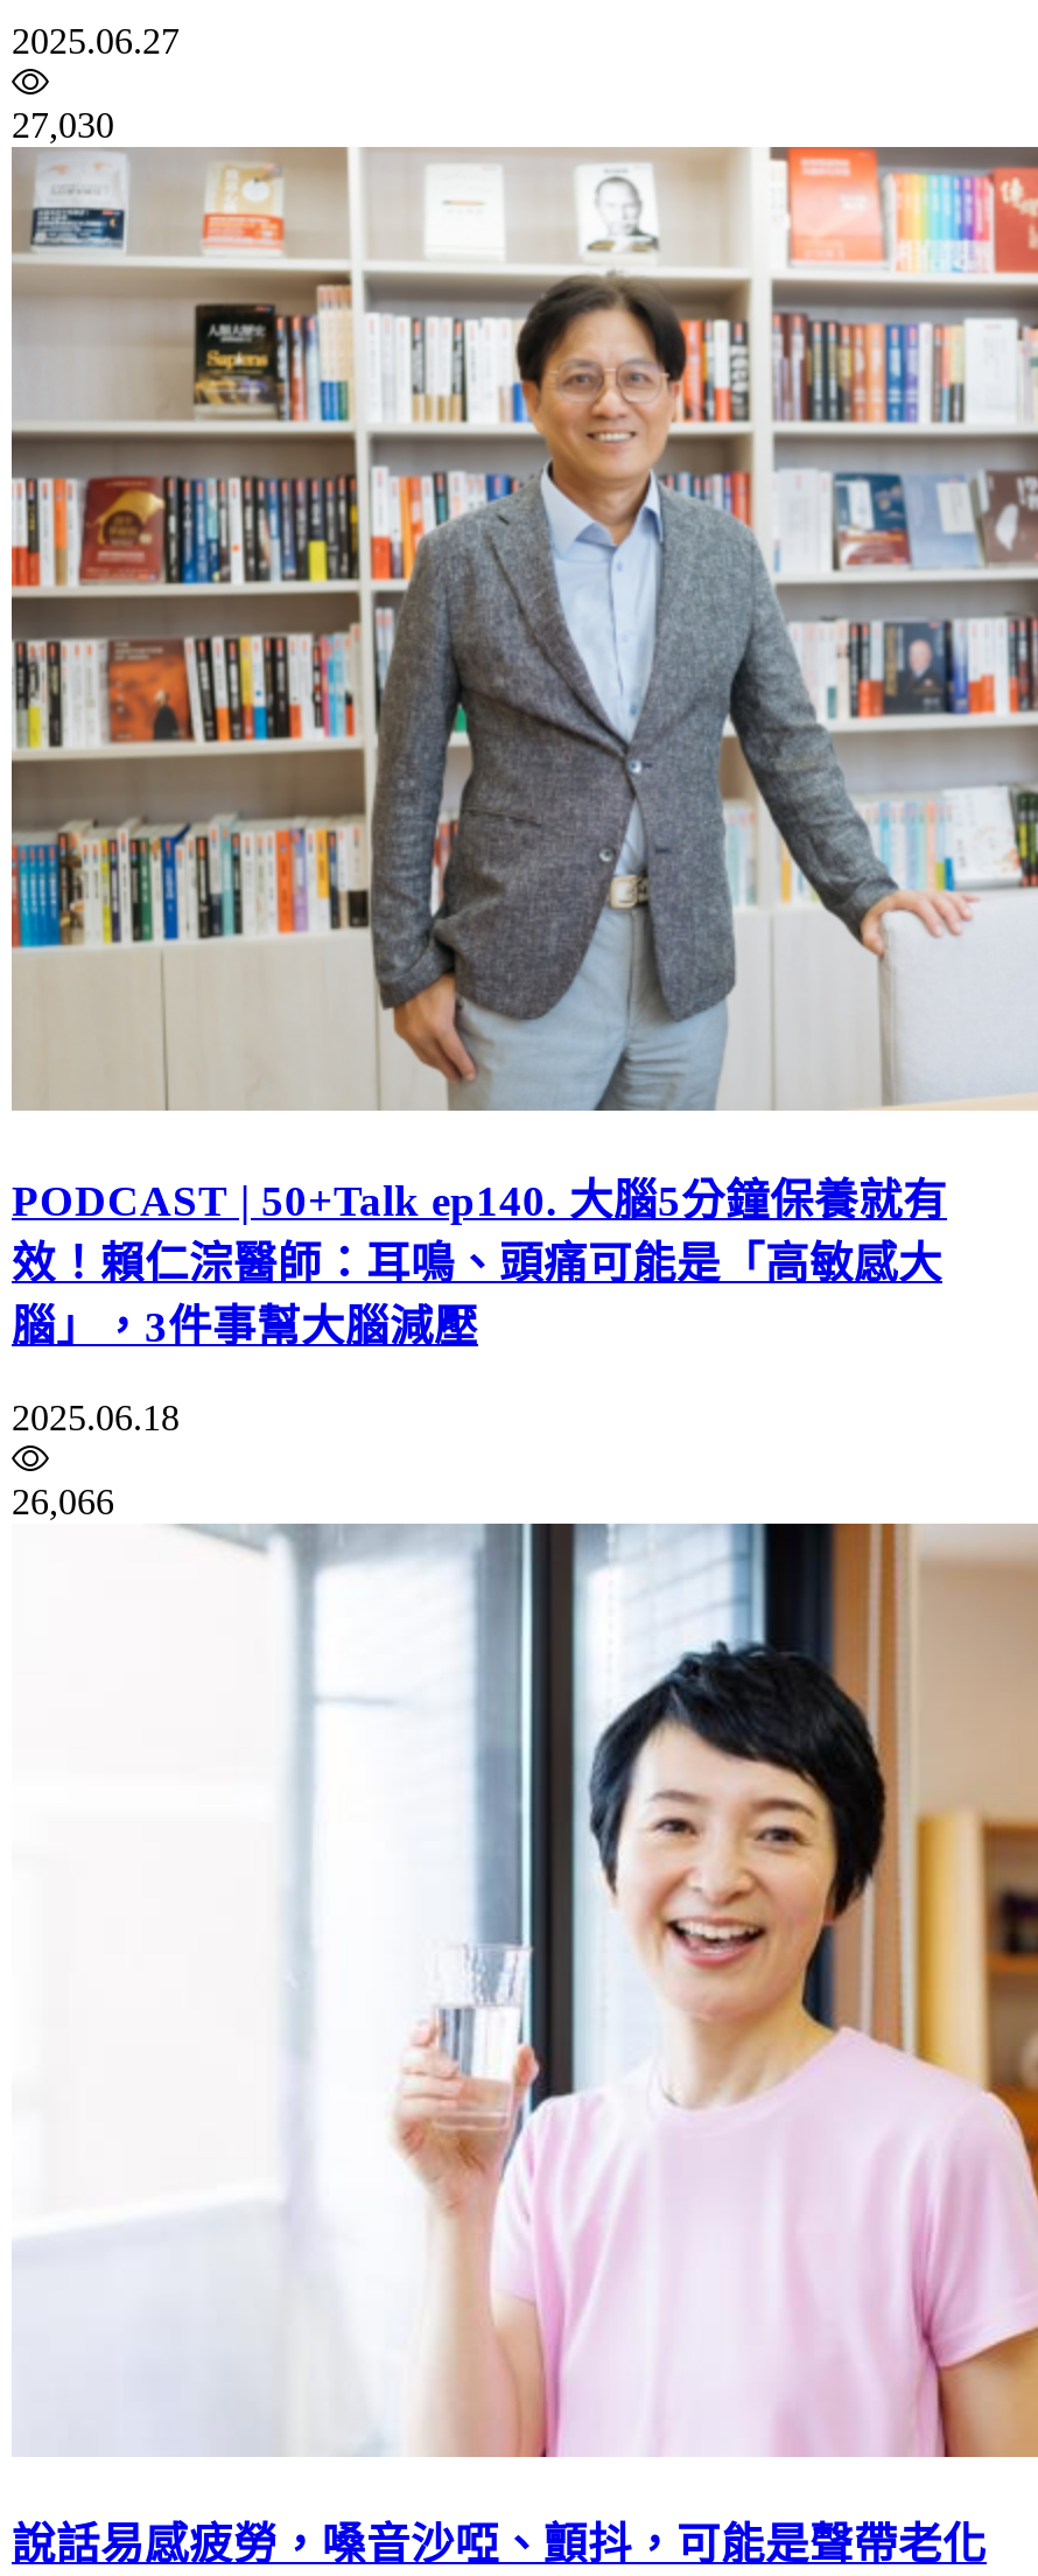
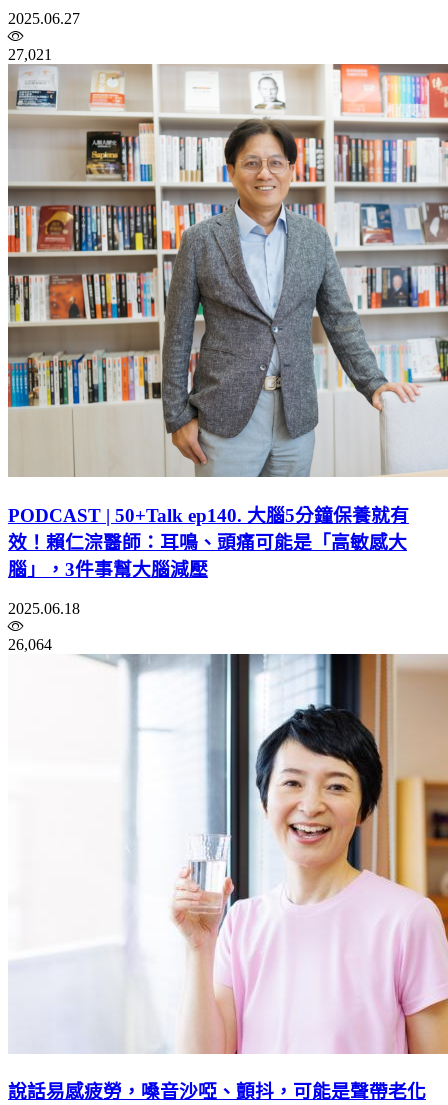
- 27,030
+ 27,021

- 26,066
+ 26,064
